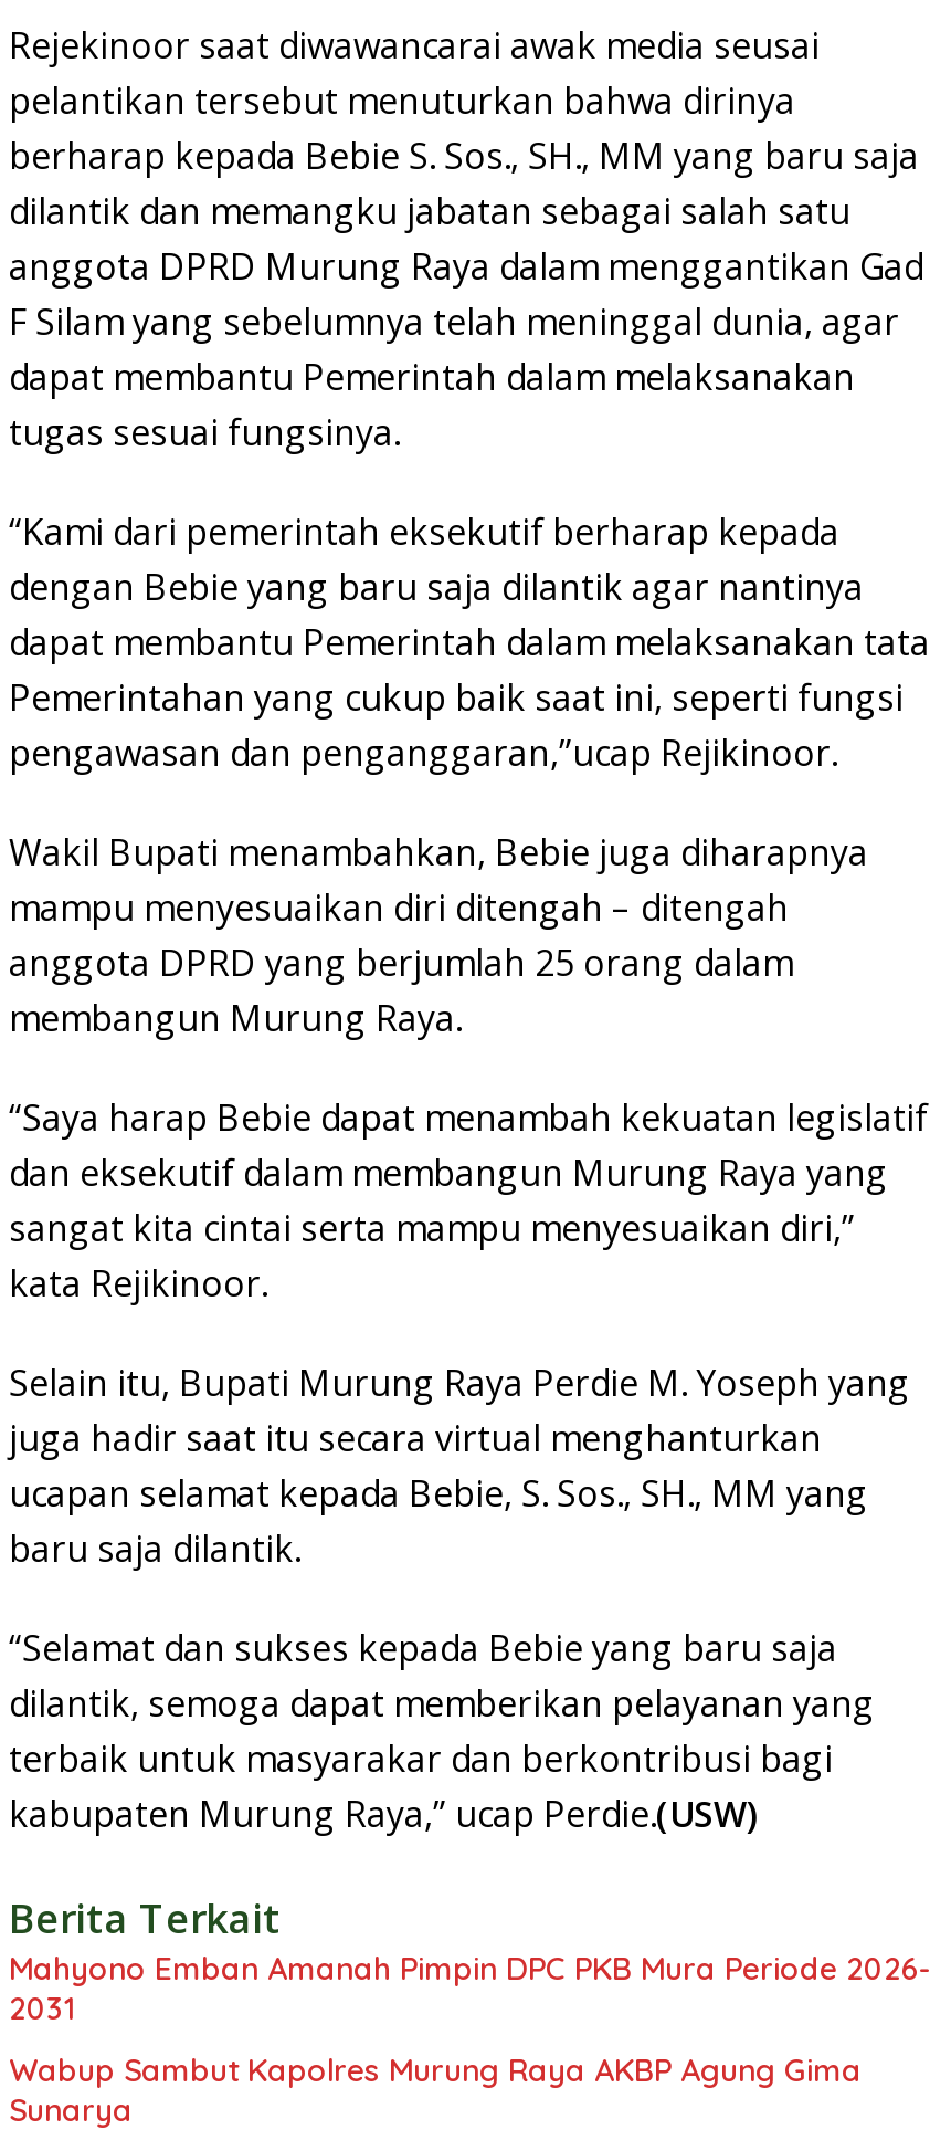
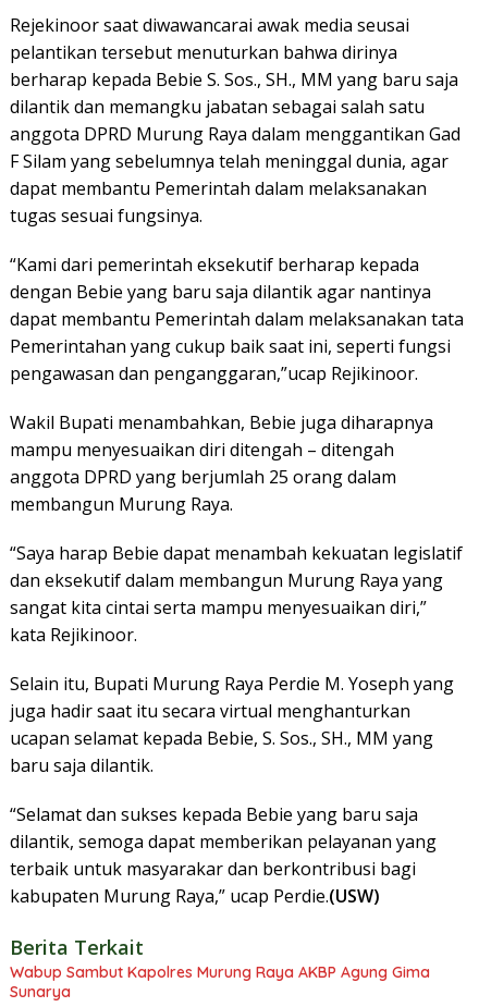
- Mahyono Emban Amanah Pimpin DPC PKB Mura Periode 2026-
- 2031
